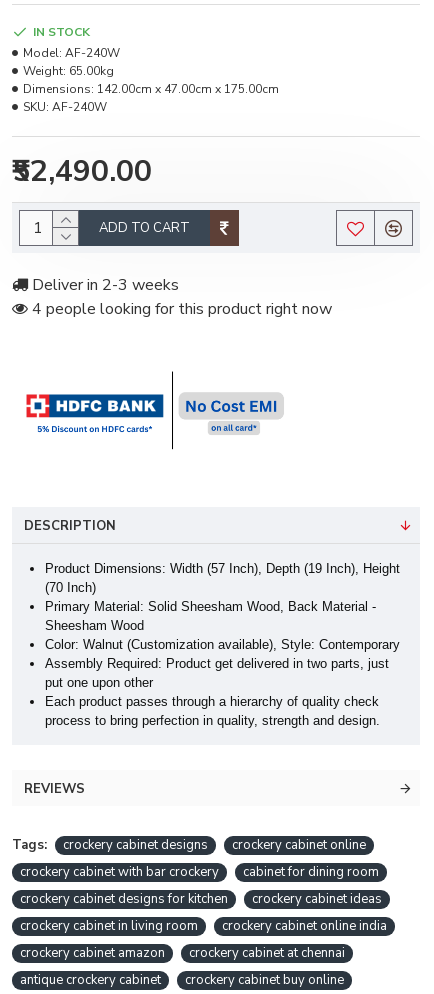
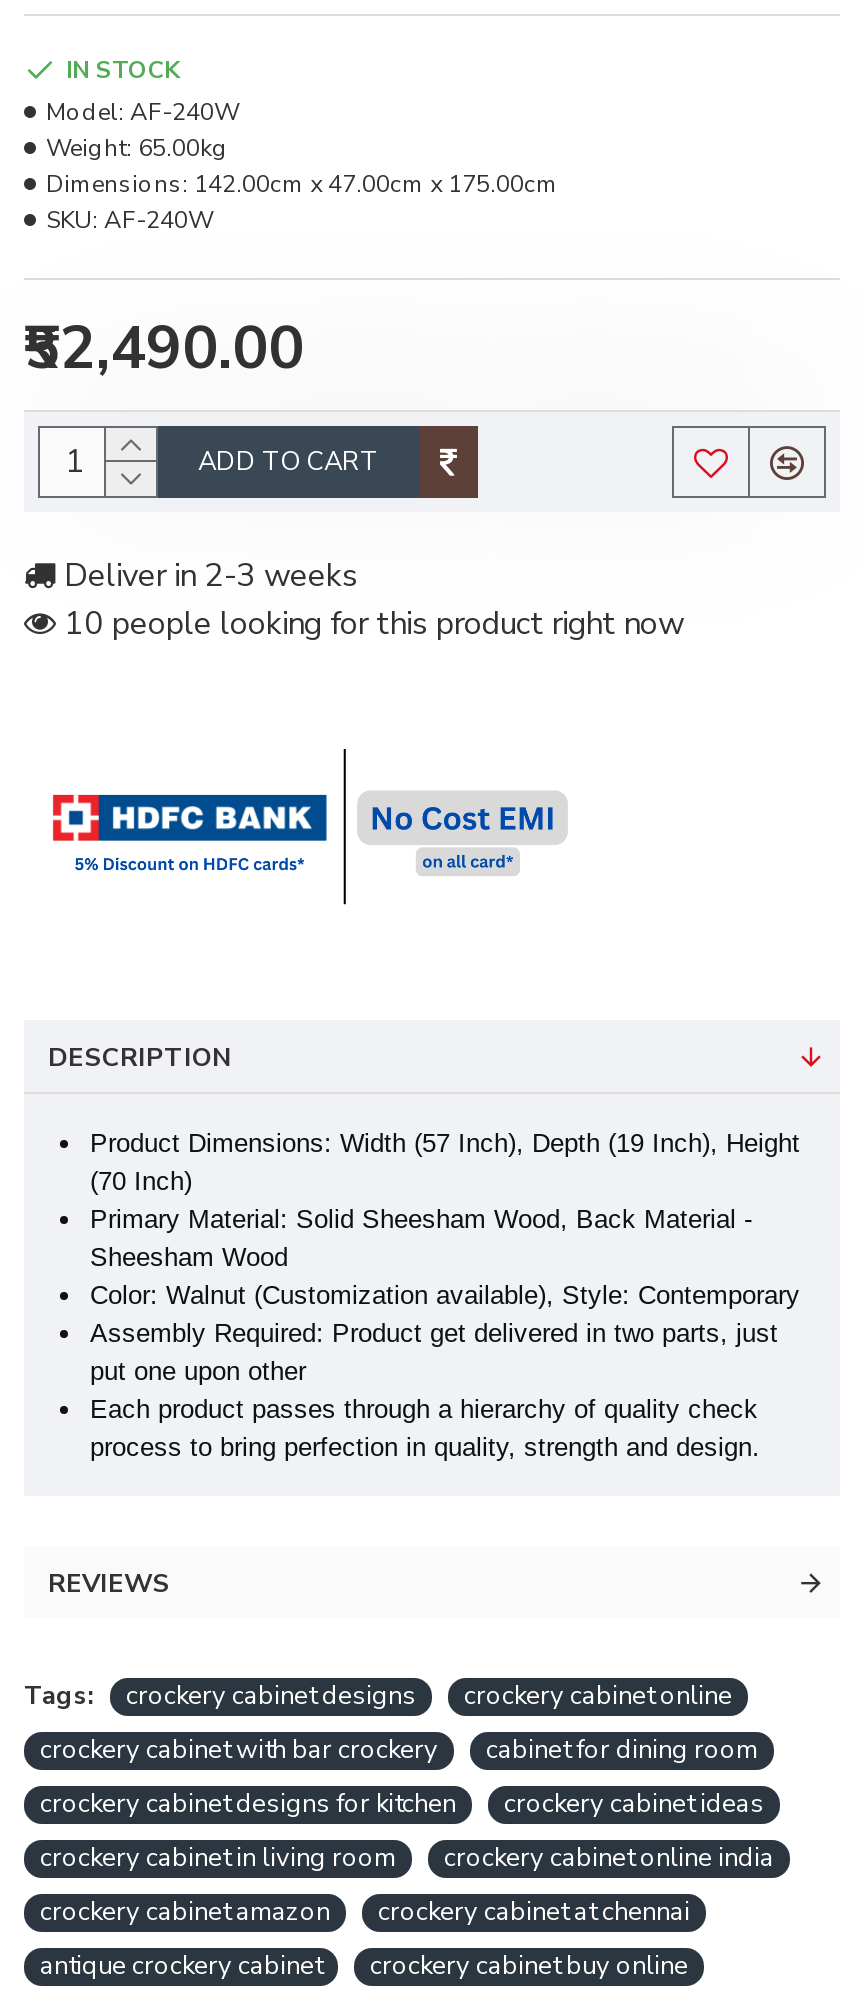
- 4 people looking for this product right now
+ 10 people looking for this product right now
